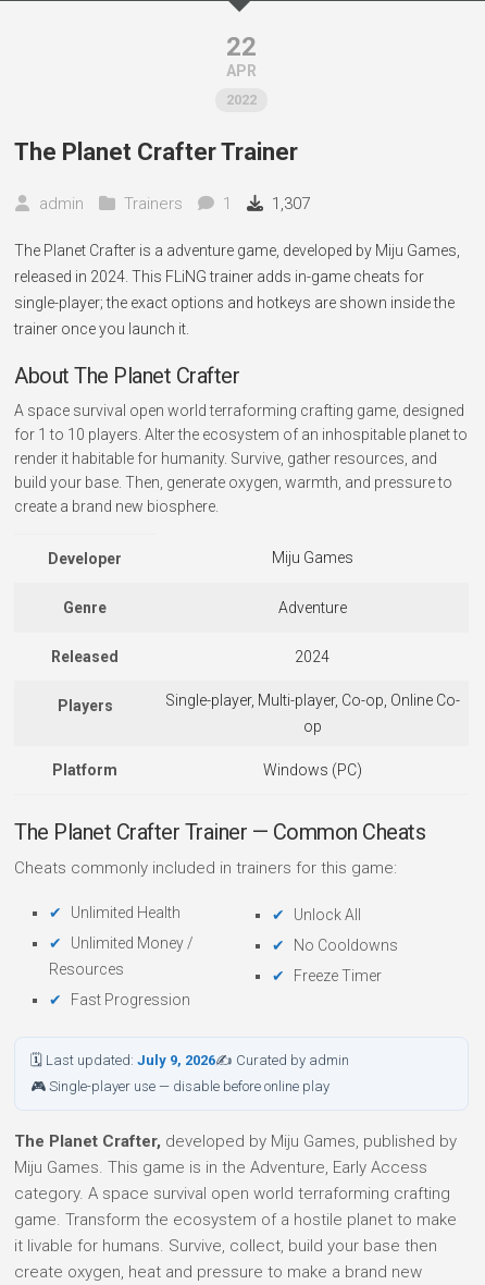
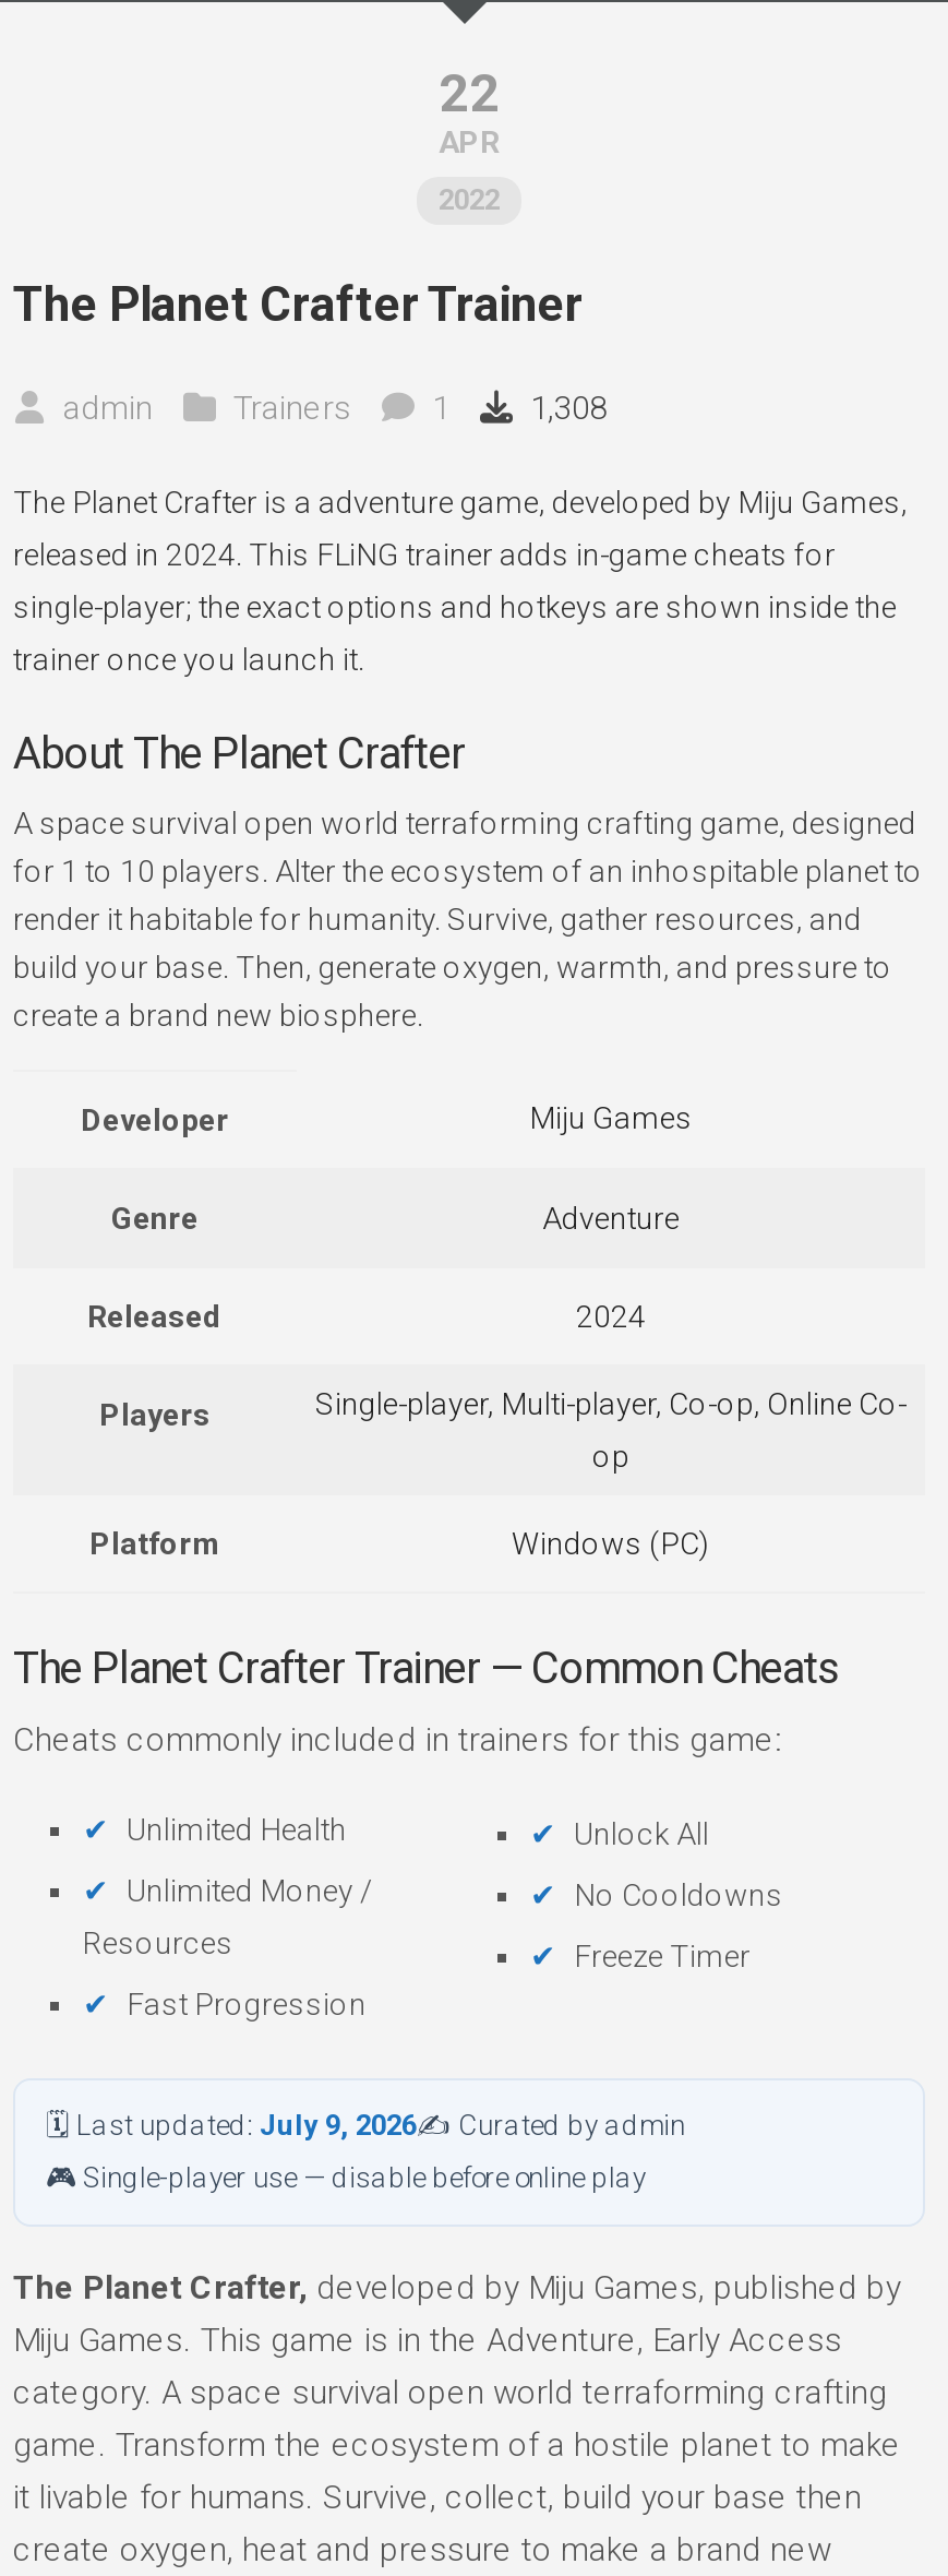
- 1 1,307
+ 1 1,308
